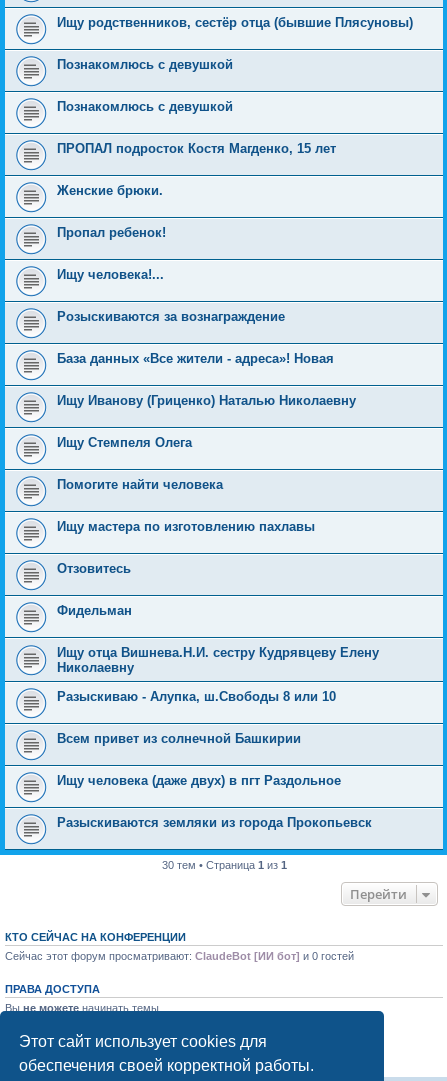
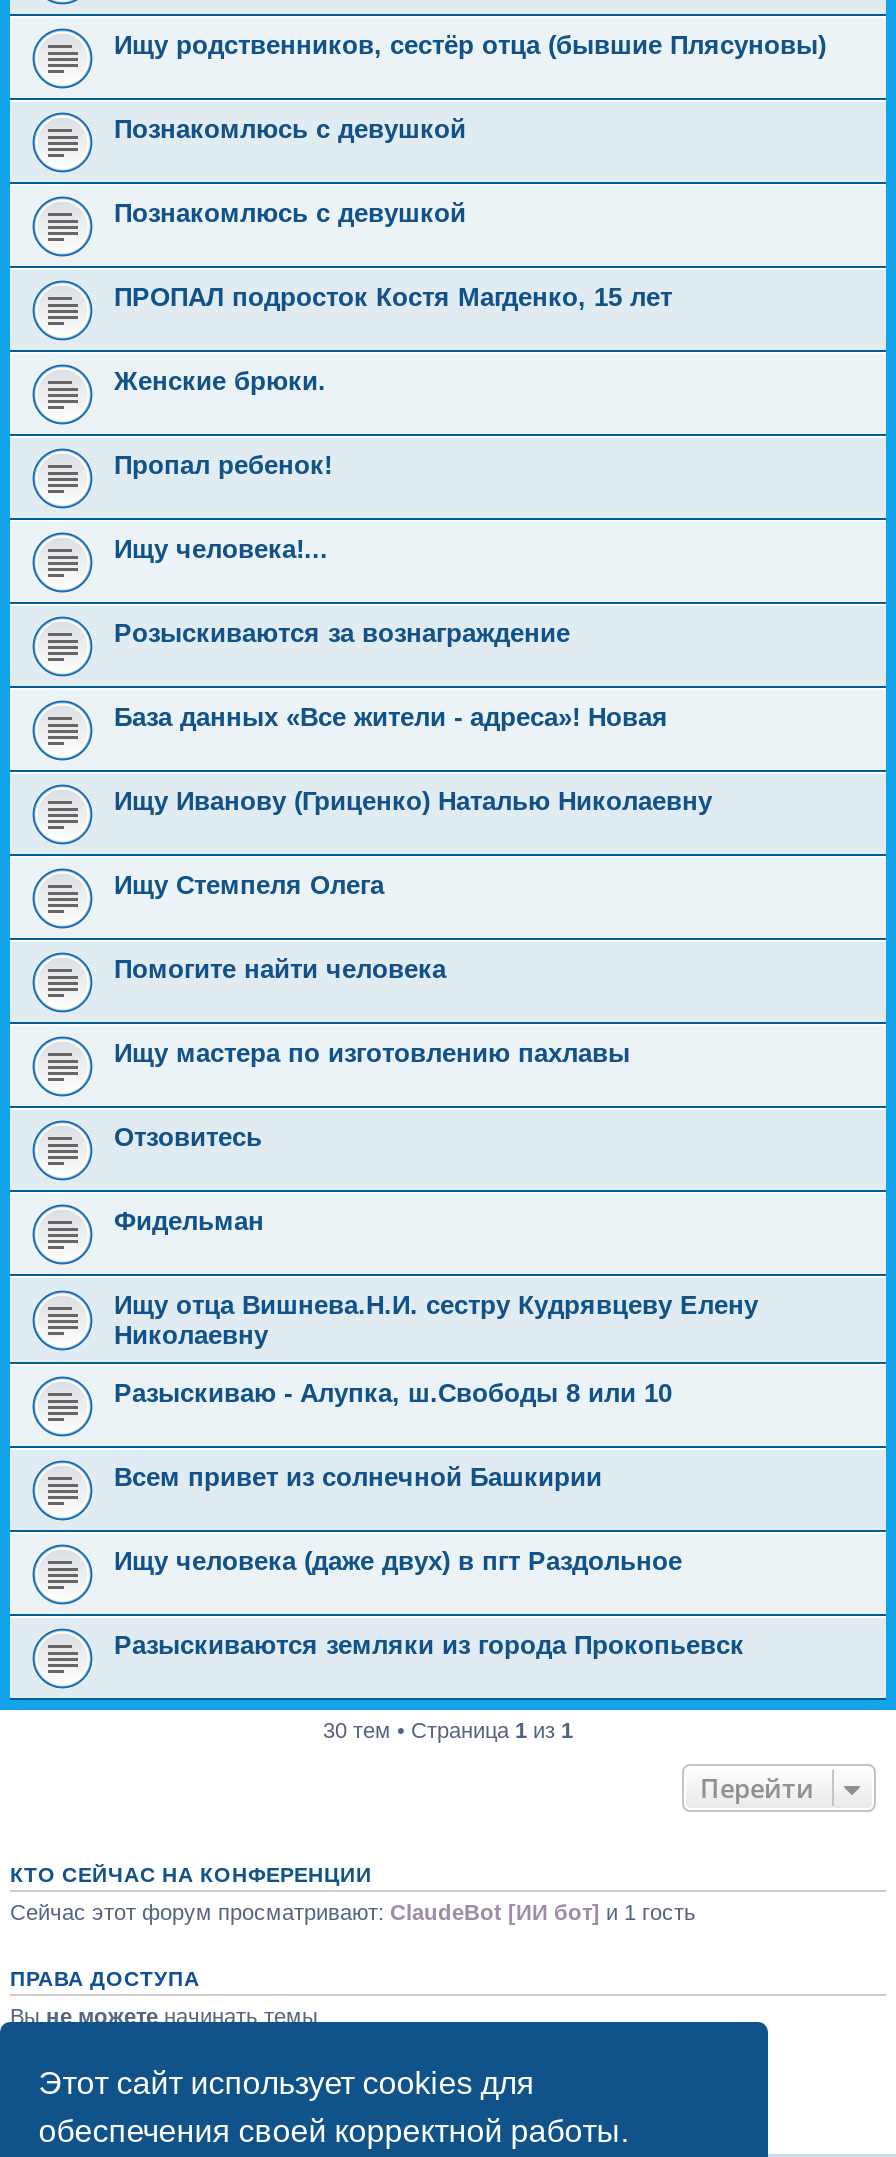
- Сейчас этот форум просматривают: ClaudeBot [ИИ бот] и 0 гостей
+ Сейчас этот форум просматривают: ClaudeBot [ИИ бот] и 1 гость
